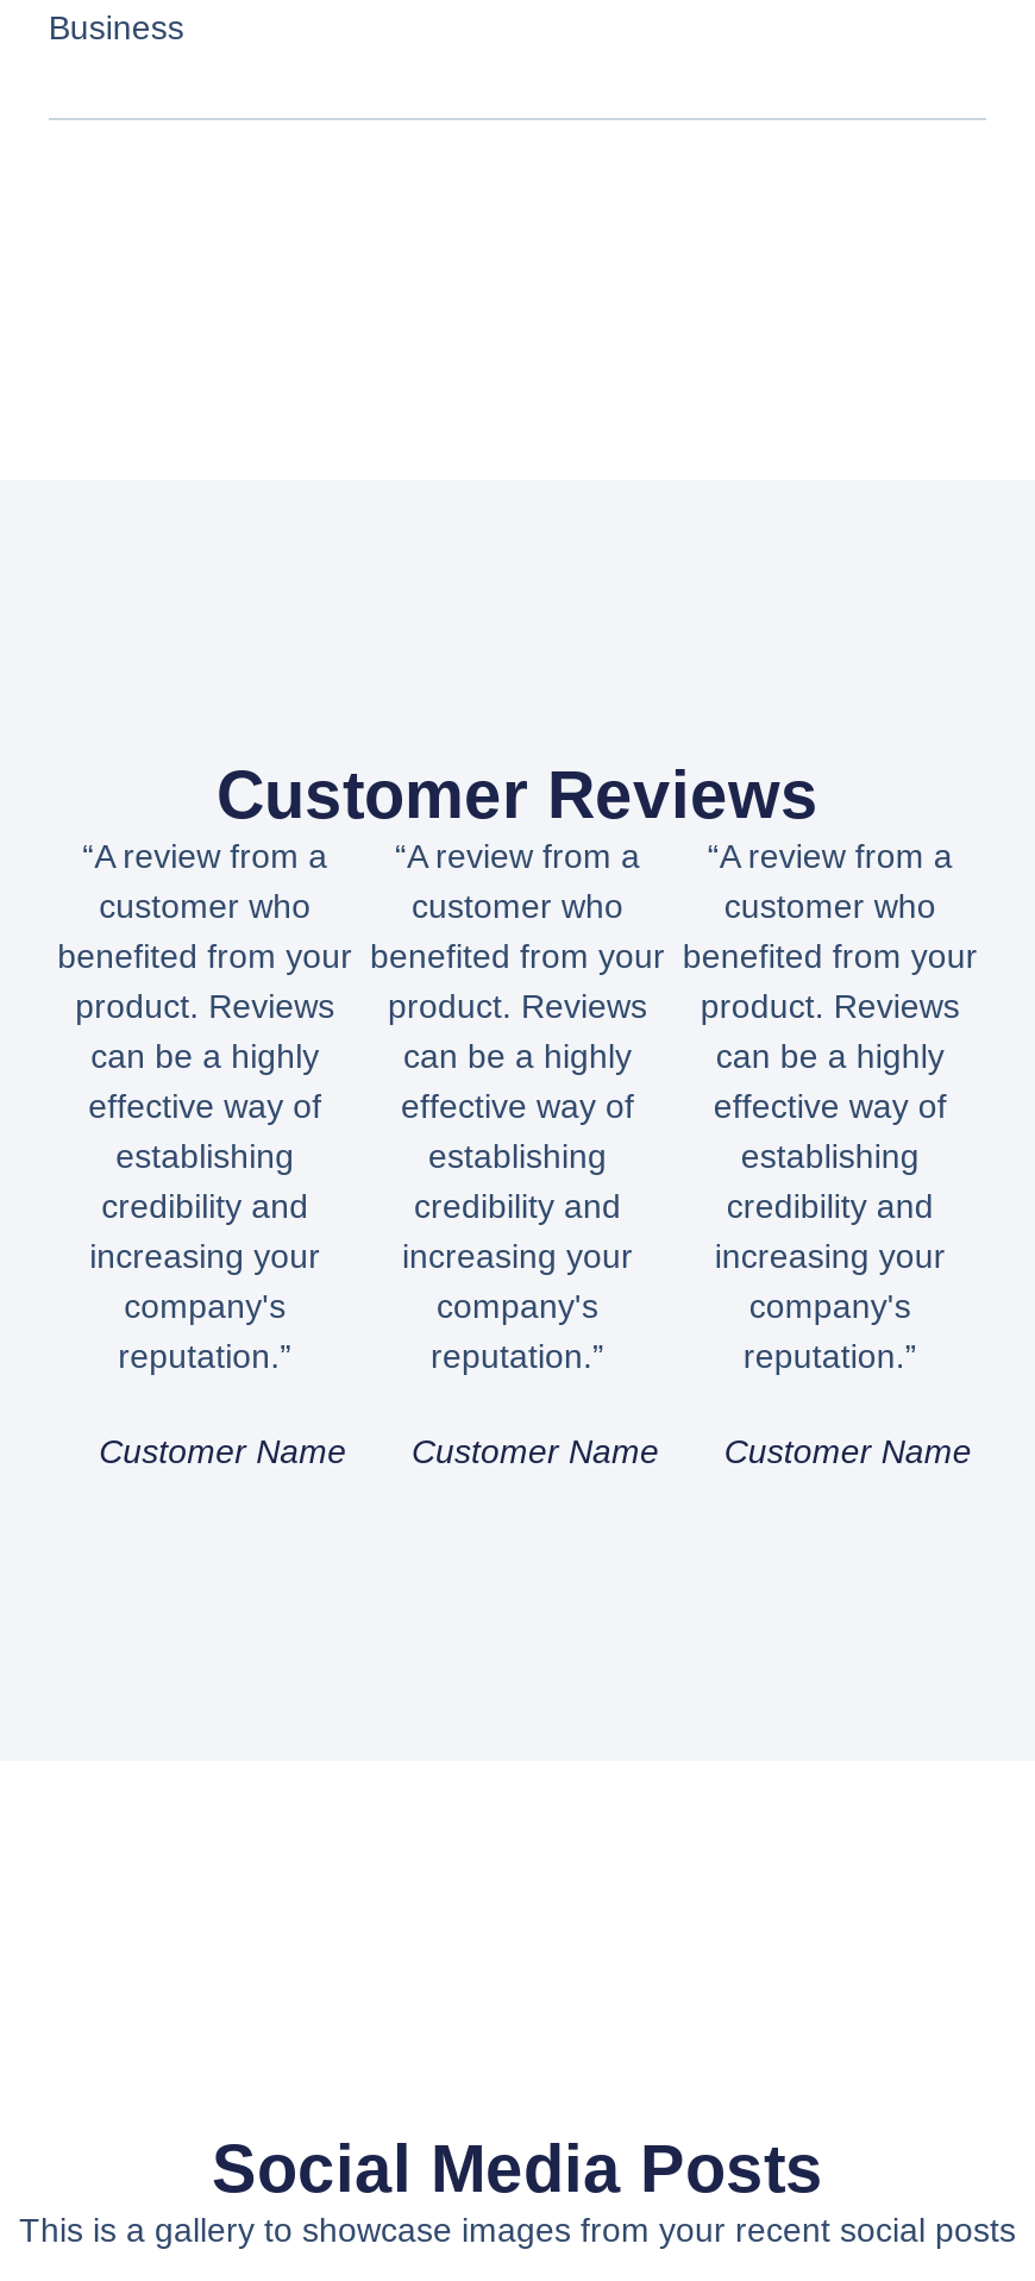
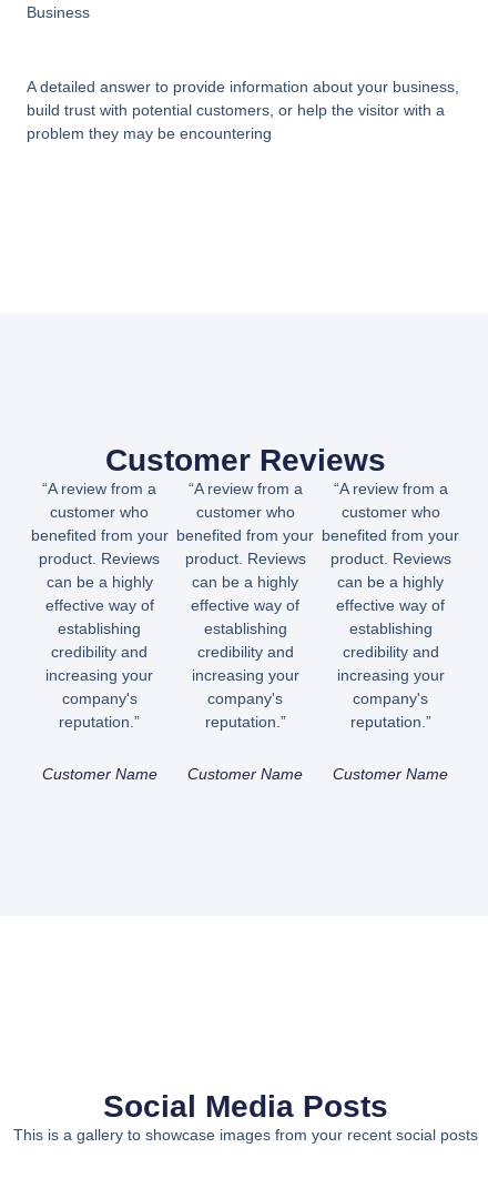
+ A detailed answer to provide information about your business,
+ build trust with potential customers, or help the visitor with a
+ problem they may be encountering
